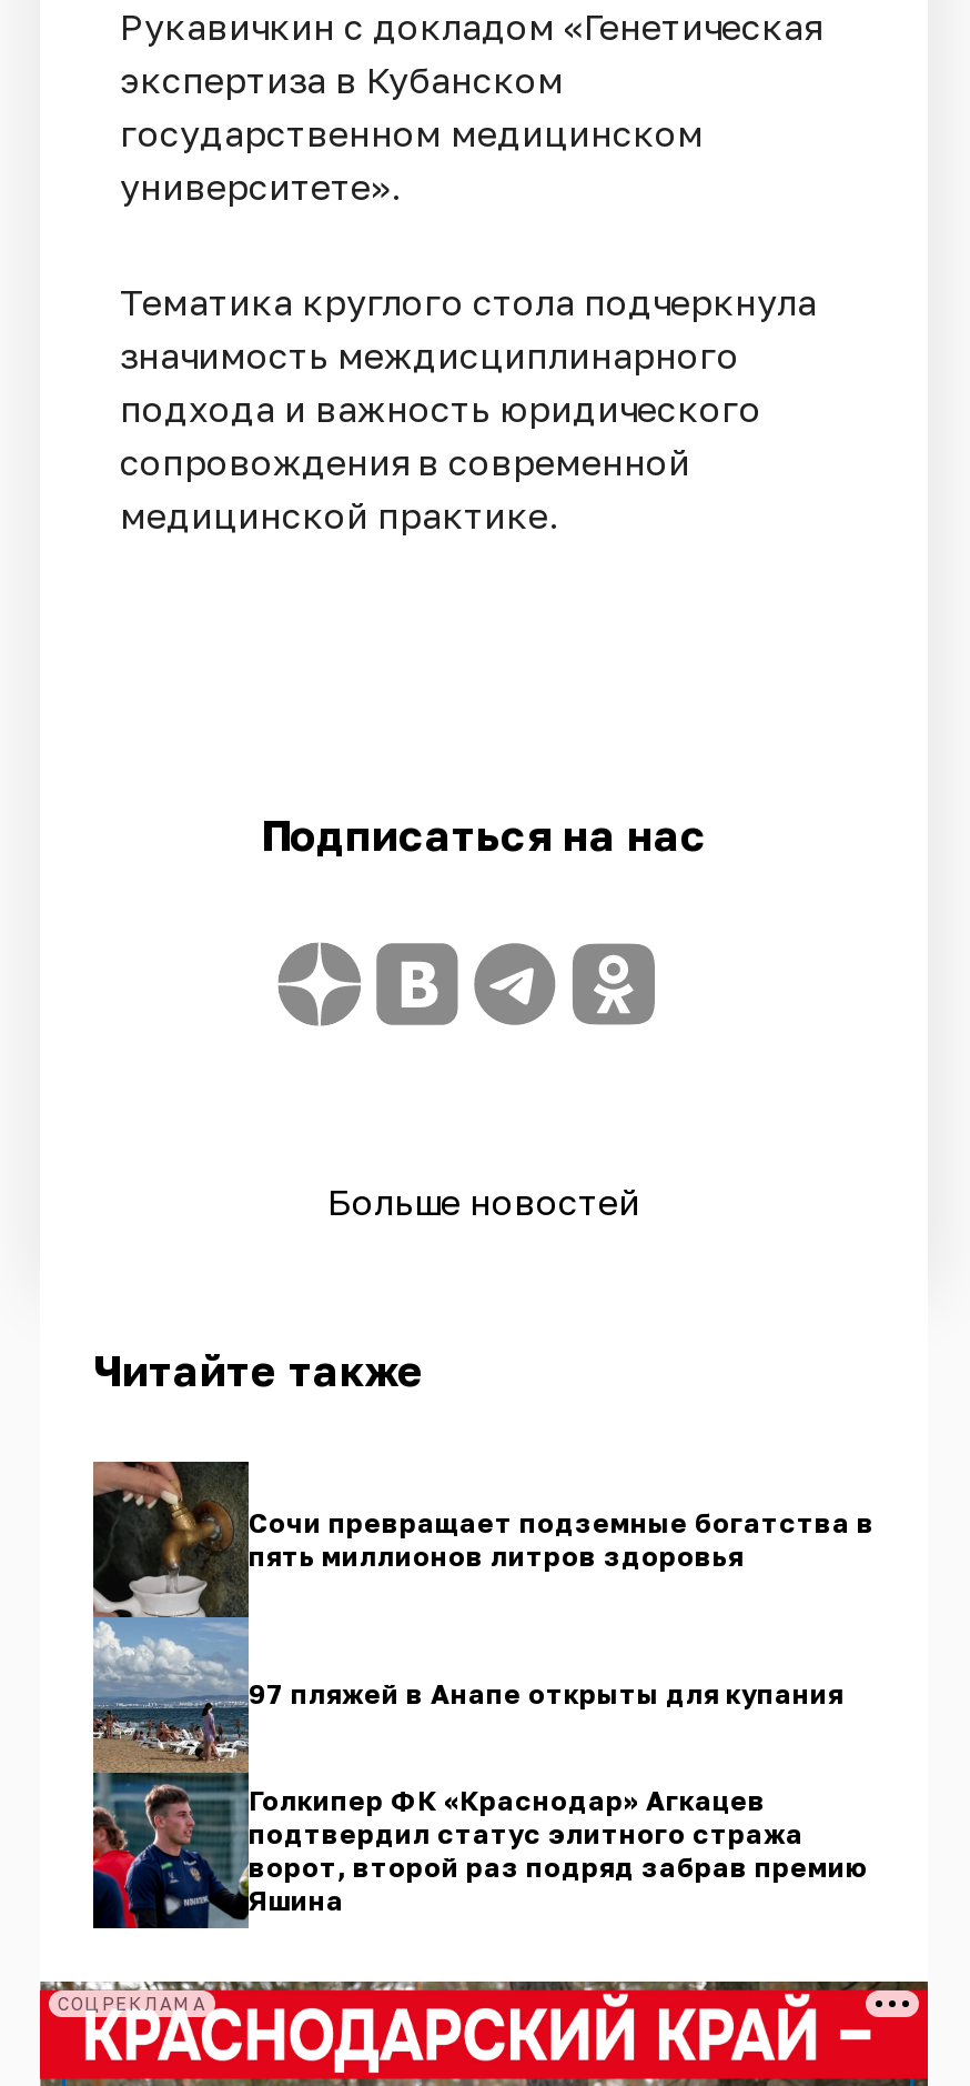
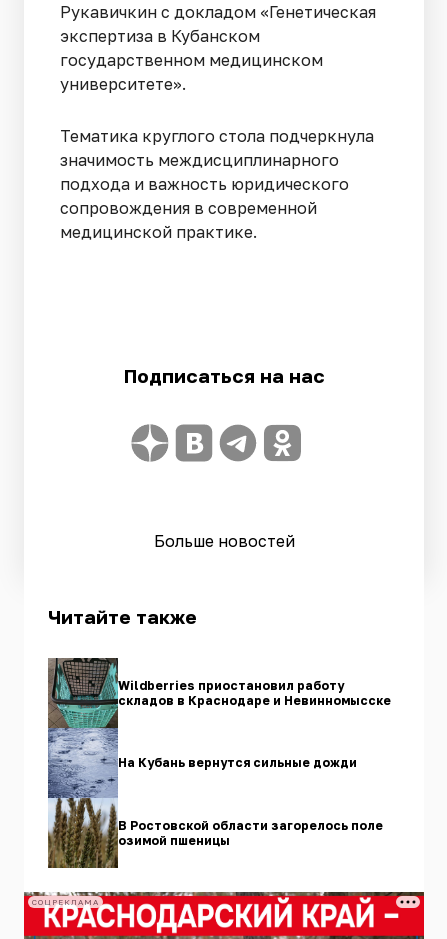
- [image]
- Сочи превращает подземные богатства в
- пять миллионов литров здоровья
+ [image]
+ Wildberries приостановил работу
+ складов в Краснодаре и Невинномысске

- 97 пляжей в Анапе открыты для купания
+ На Кубань вернутся сильные дожди

- Голкипер ФК «Краснодар» Агкацев
- подтвердил статус элитного стража
- ворот, второй раз подряд забрав премию
- Яшина
+ В Ростовской области загорелось поле
+ озимой пшеницы
